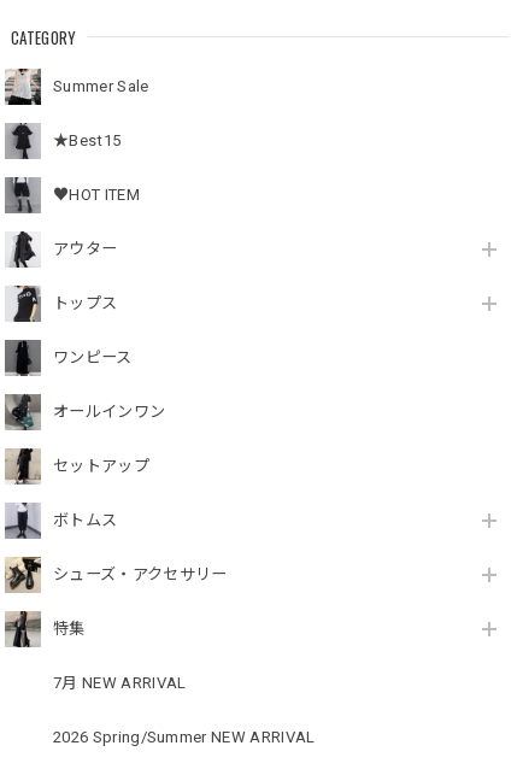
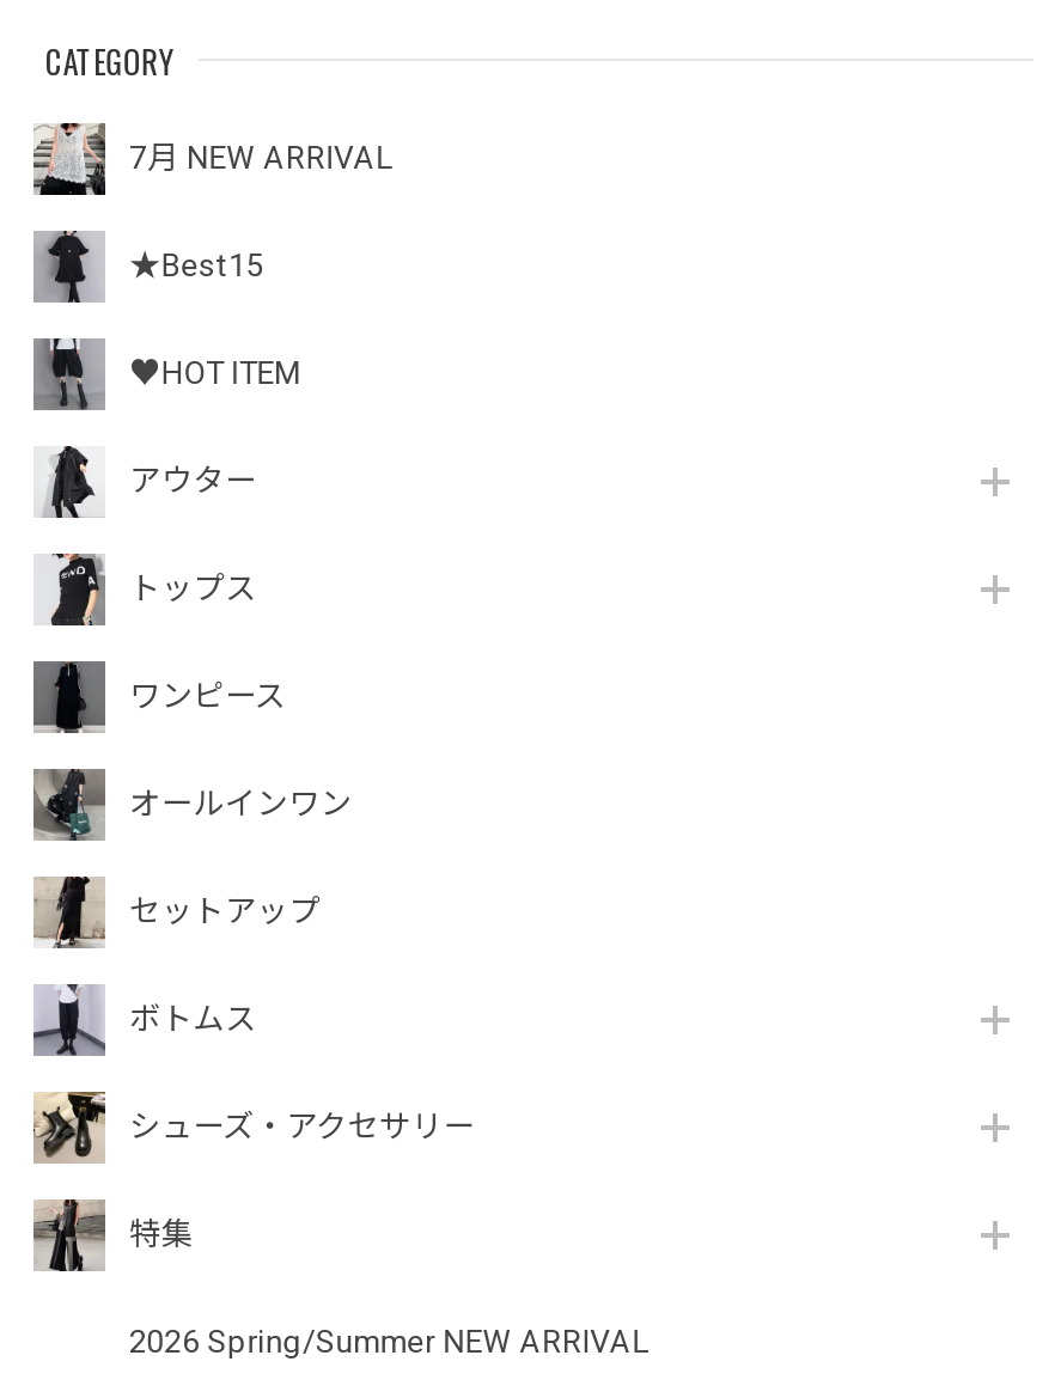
- Summer Sale

moved up: 7月 NEW ARRIVAL
